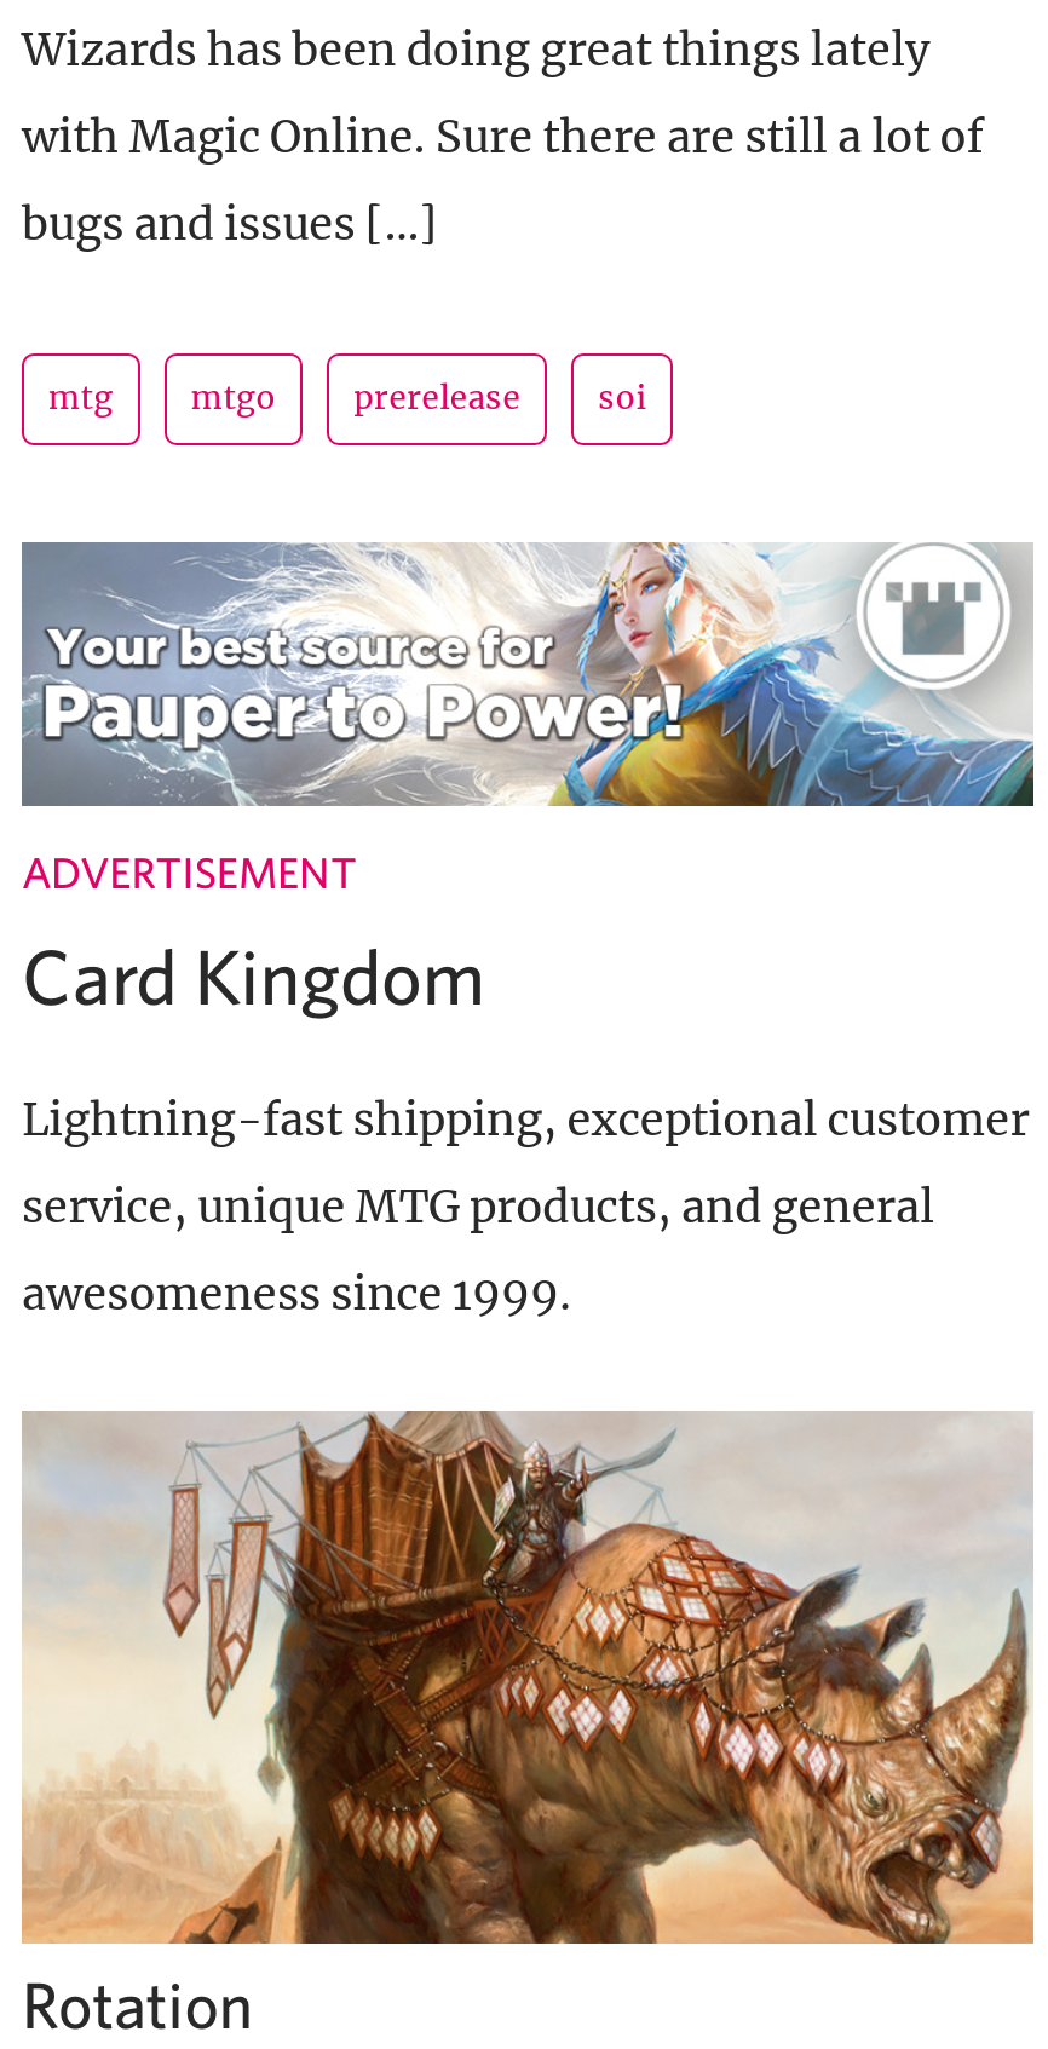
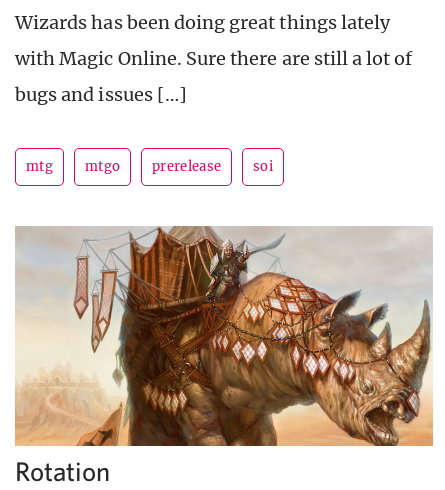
- [image]
- ADVERTISEMENT
- Card Kingdom
- Lightning-fast shipping, exceptional customer
- service, unique MTG products, and general
- awesomeness since 1999.
